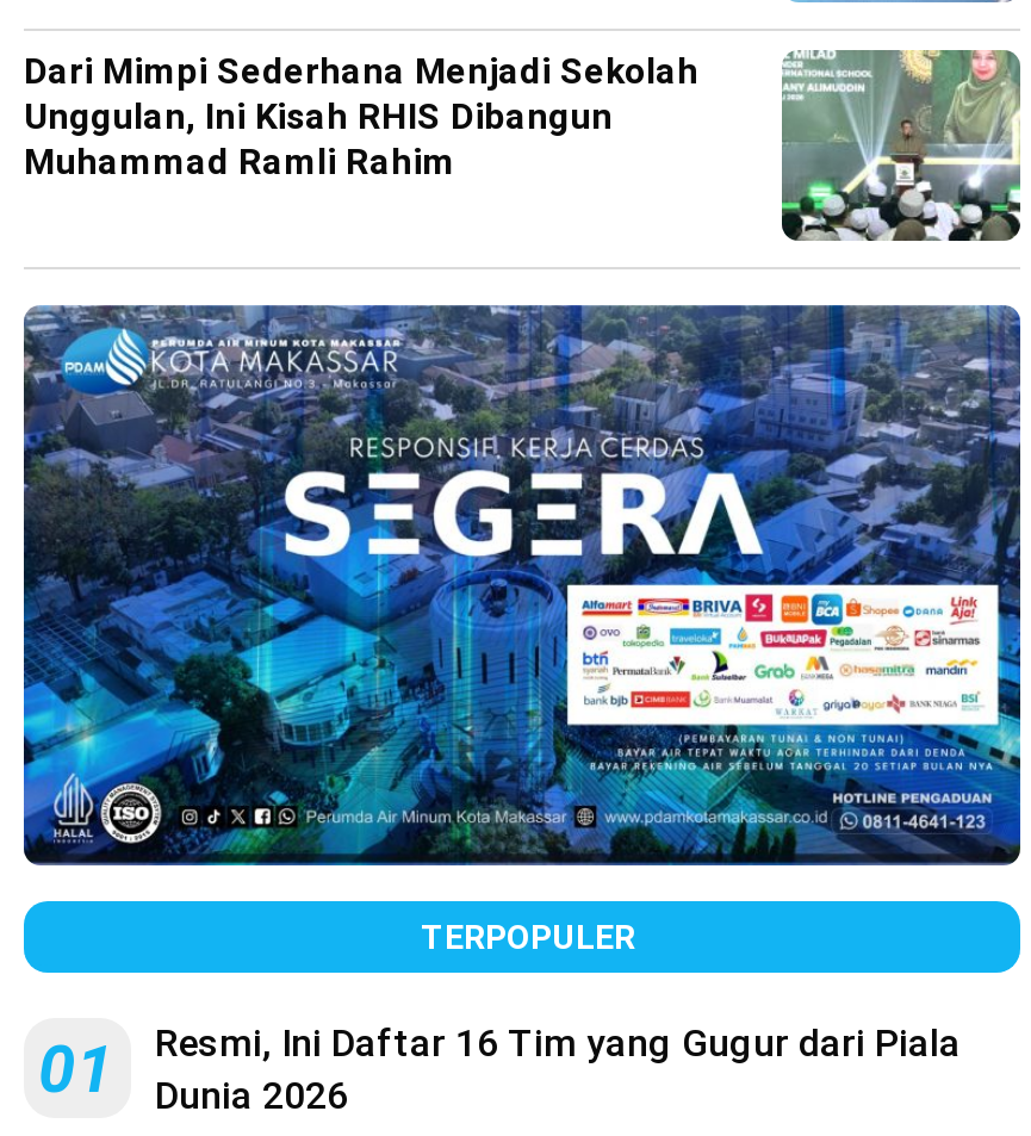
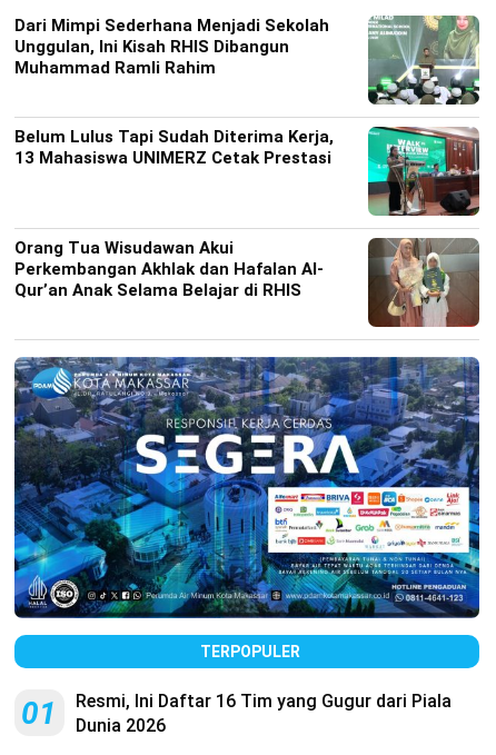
+ [image]
+ Belum Lulus Tapi Sudah Diterima Kerja,
+ 13 Mahasiswa UNIMERZ Cetak Prestasi

+ [image]
+ Orang Tua Wisudawan Akui
+ Perkembangan Akhlak dan Hafalan Al-
+ Qur’an Anak Selama Belajar di RHIS
